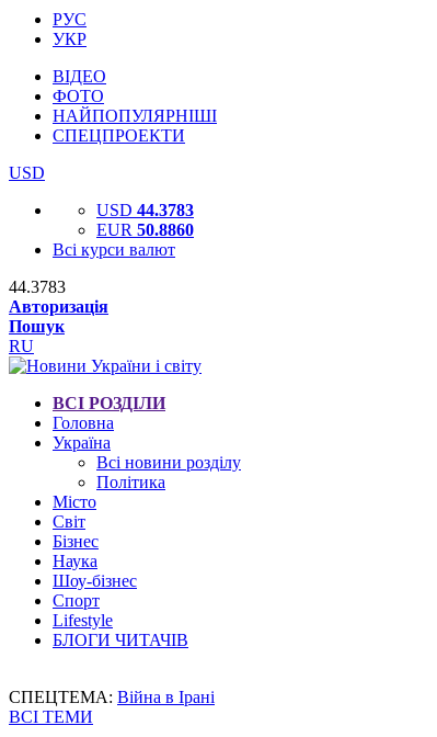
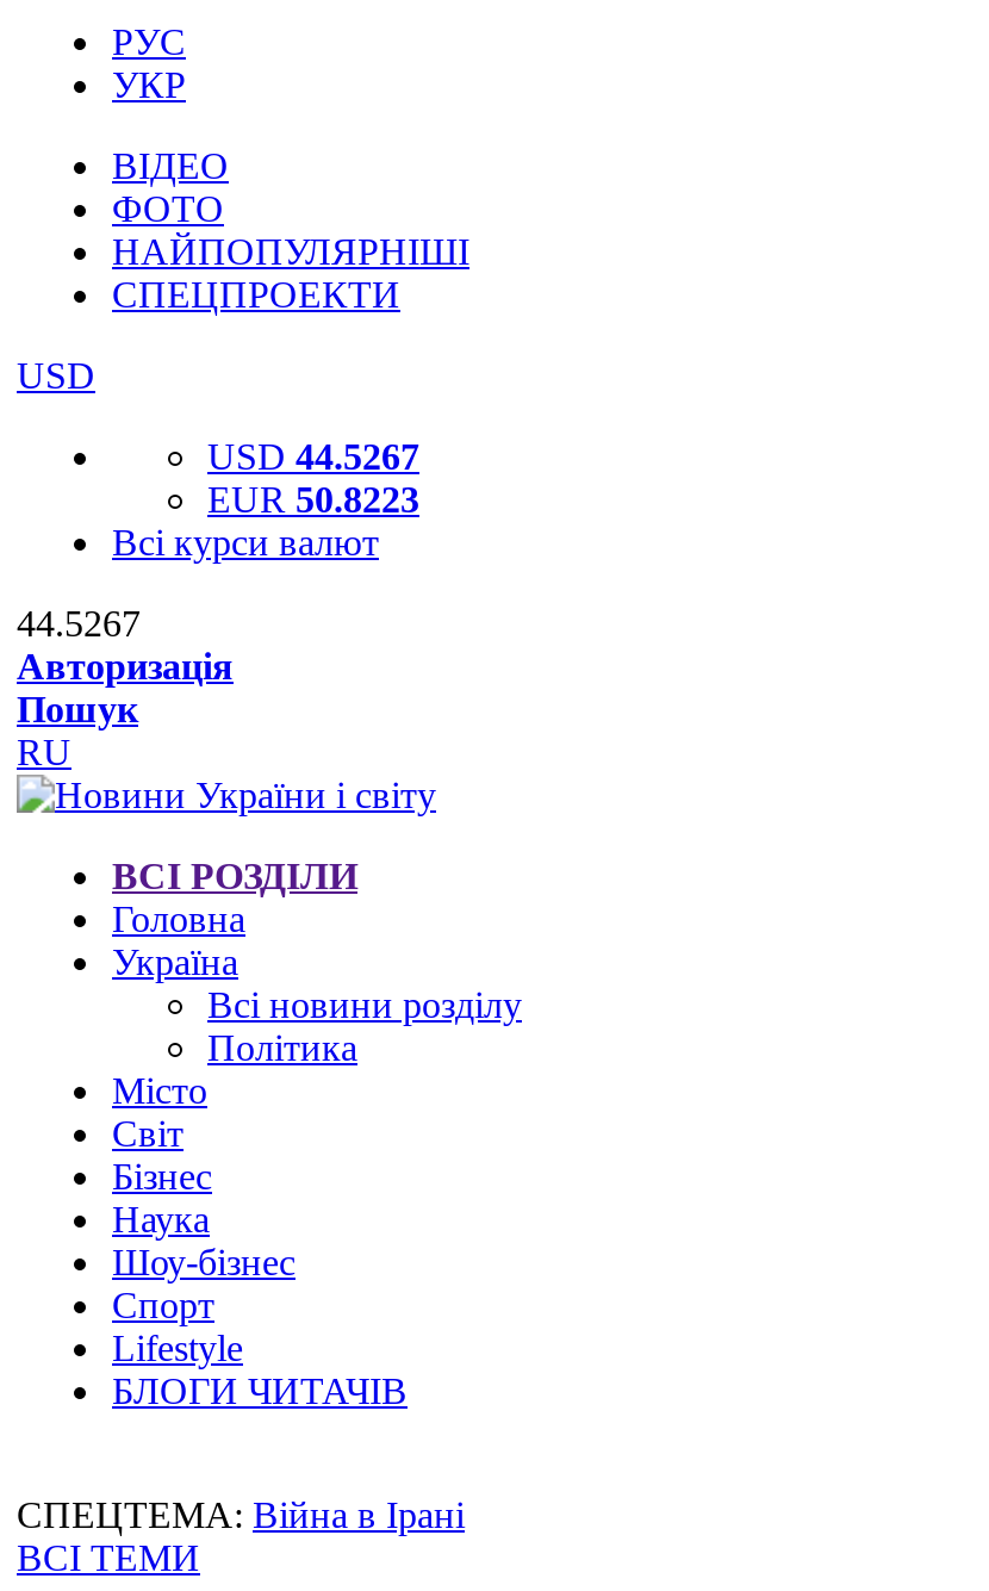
- USD 44.3783
+ USD 44.5267

- EUR 50.8860
+ EUR 50.8223

- 44.3783
+ 44.5267
